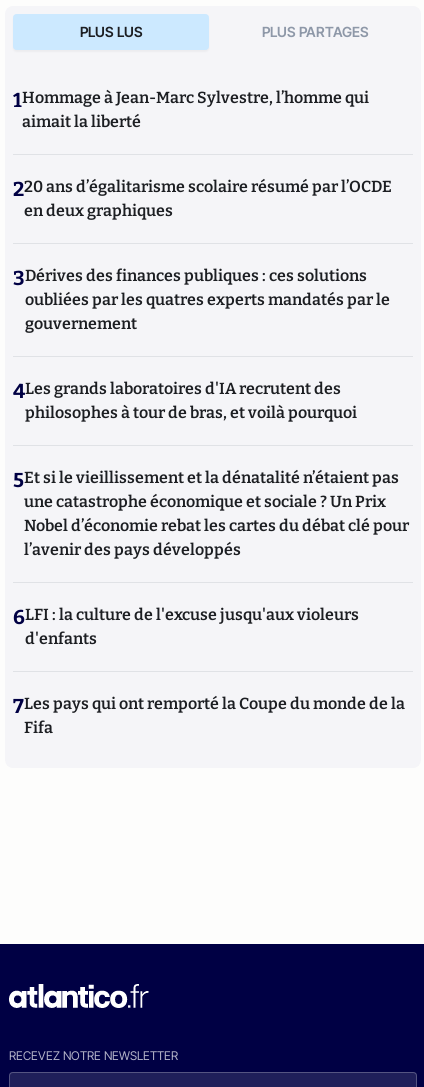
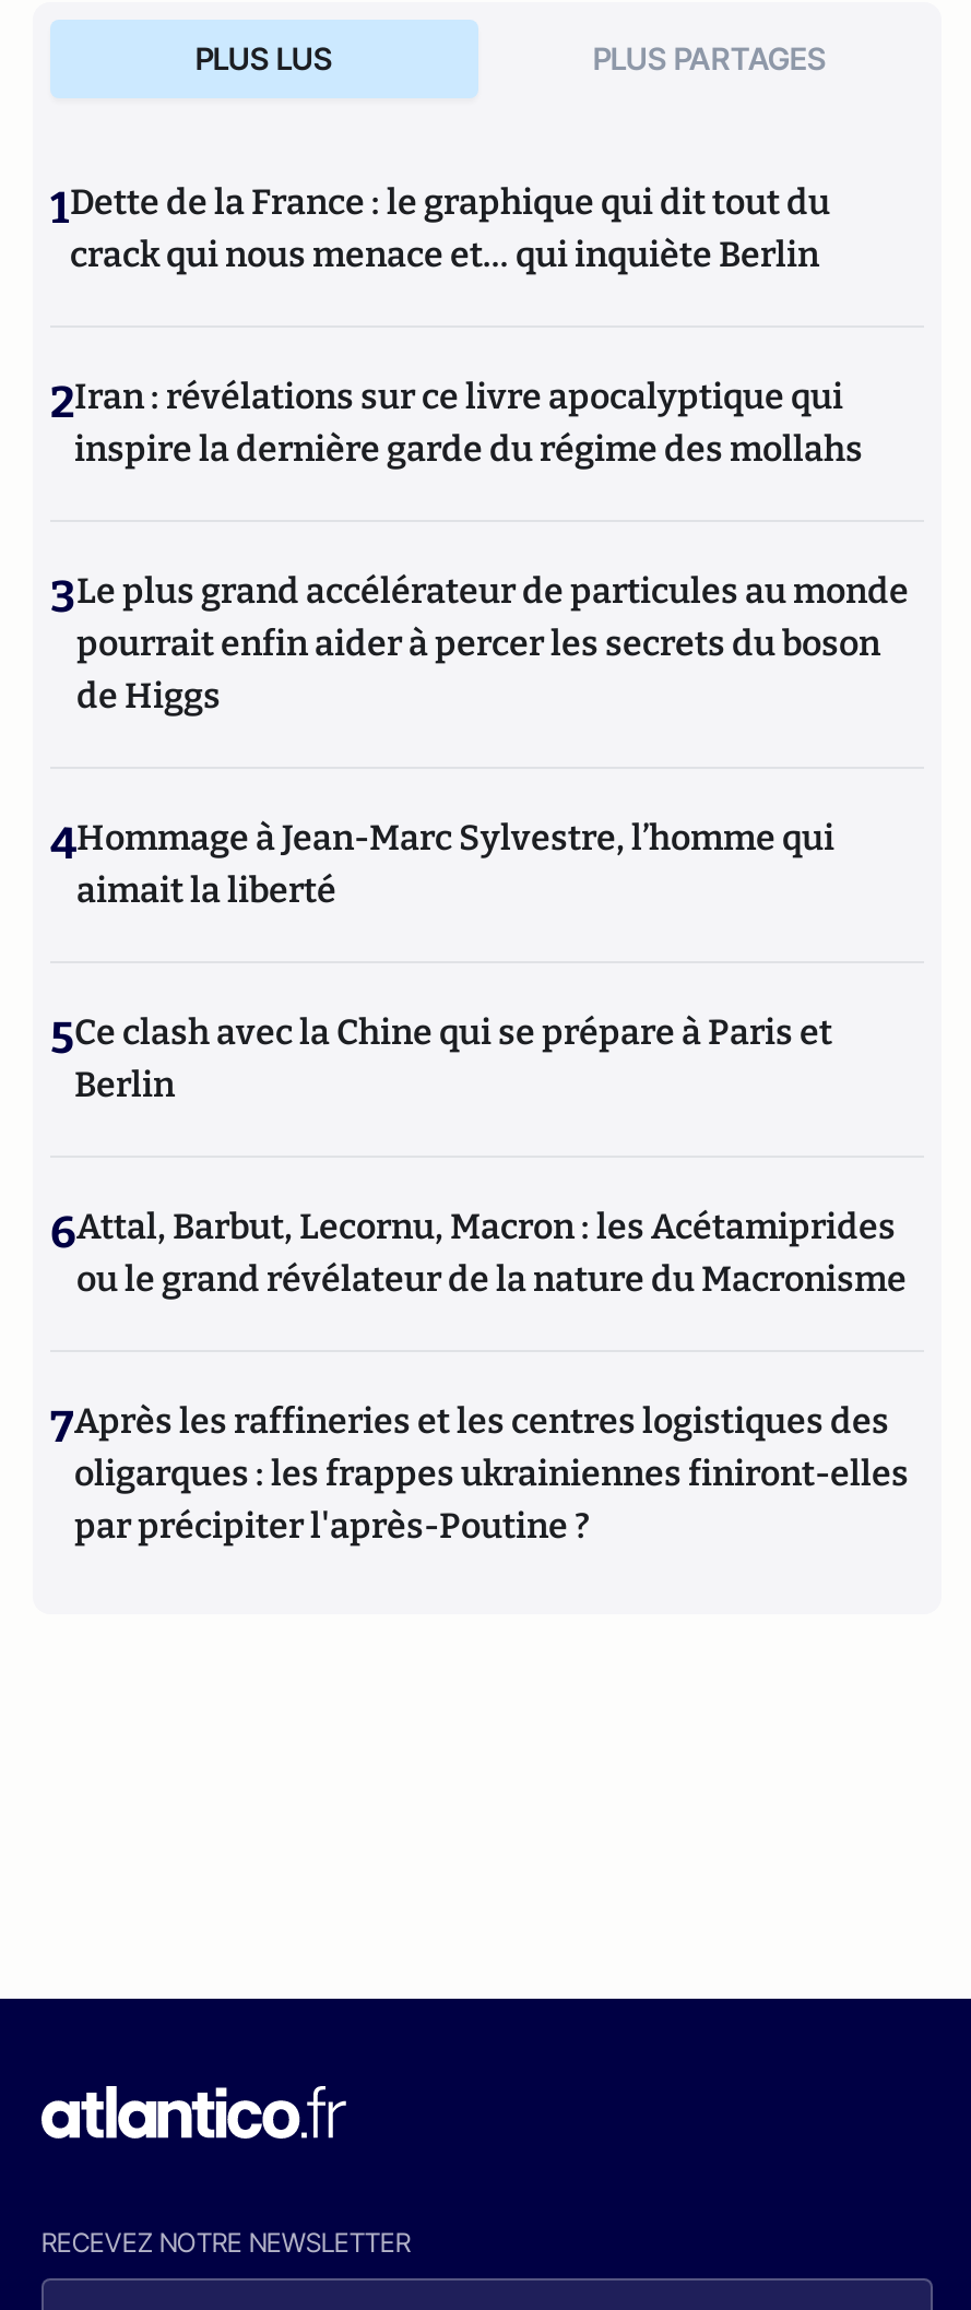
- 1Hommage à Jean-Marc Sylvestre, l’homme qui
+ 1Dette de la France : le graphique qui dit tout du
+ crack qui nous menace et… qui inquiète Berlin
+ 2Iran : révélations sur ce livre apocalyptique qui
+ inspire la dernière garde du régime des mollahs
+ 3Le plus grand accélérateur de particules au monde
+ pourrait enfin aider à percer les secrets du boson
+ de Higgs
+ 4Hommage à Jean-Marc Sylvestre, l’homme qui

moved down: aimait la liberté

- 220 ans d’égalitarisme scolaire résumé par l’OCDE
- en deux graphiques
- 3Dérives des finances publiques : ces solutions
- oubliées par les quatres experts mandatés par le
- gouvernement
- 4Les grands laboratoires d'IA recrutent des
- philosophes à tour de bras, et voilà pourquoi
- 5Et si le vieillissement et la dénatalité n’étaient pas
- une catastrophe économique et sociale ? Un Prix
- Nobel d’économie rebat les cartes du débat clé pour
- l’avenir des pays développés
- 6LFI : la culture de l'excuse jusqu'aux violeurs
- d'enfants
- 7Les pays qui ont remporté la Coupe du monde de la
- Fifa
+ 5Ce clash avec la Chine qui se prépare à Paris et
+ Berlin
+ 6Attal, Barbut, Lecornu, Macron : les Acétamiprides
+ ou le grand révélateur de la nature du Macronisme
+ 7Après les raffineries et les centres logistiques des
+ oligarques : les frappes ukrainiennes finiront-elles
+ par précipiter l'après-Poutine ?
